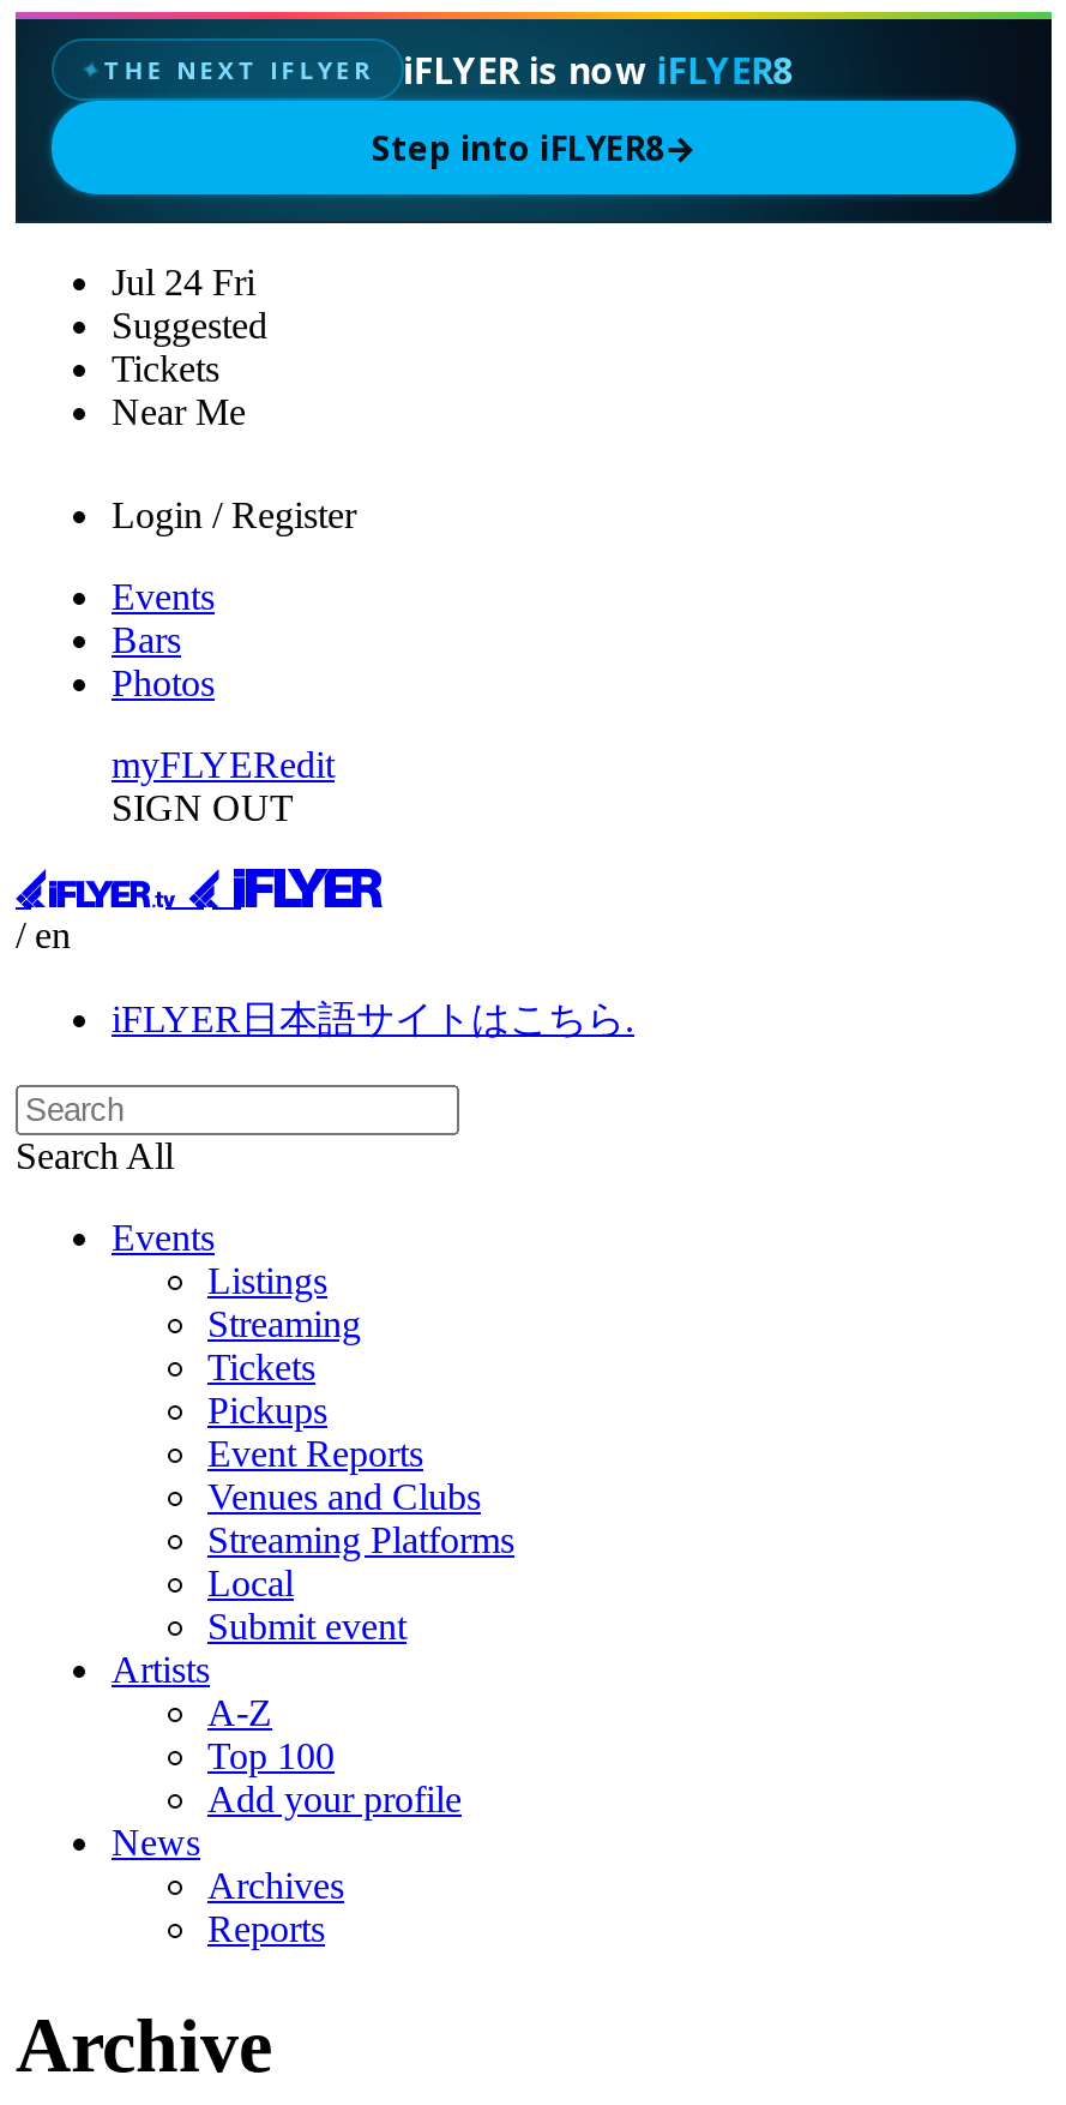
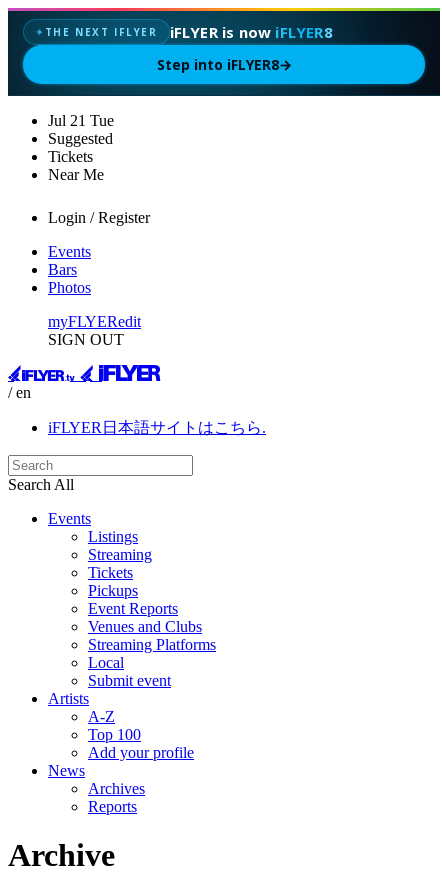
- Jul 24 Fri
+ Jul 21 Tue
